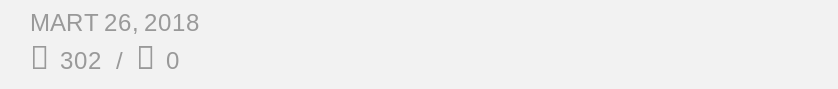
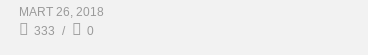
- 302
+ 333
